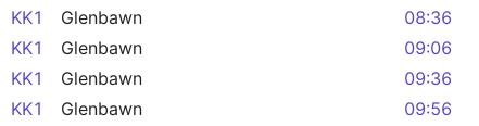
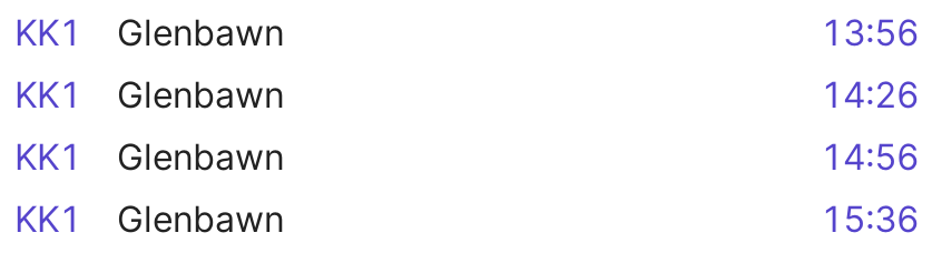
- 08:36
+ 13:56

- 09:06
+ 14:26

- 09:36
+ 14:56

- 09:56
+ 15:36
